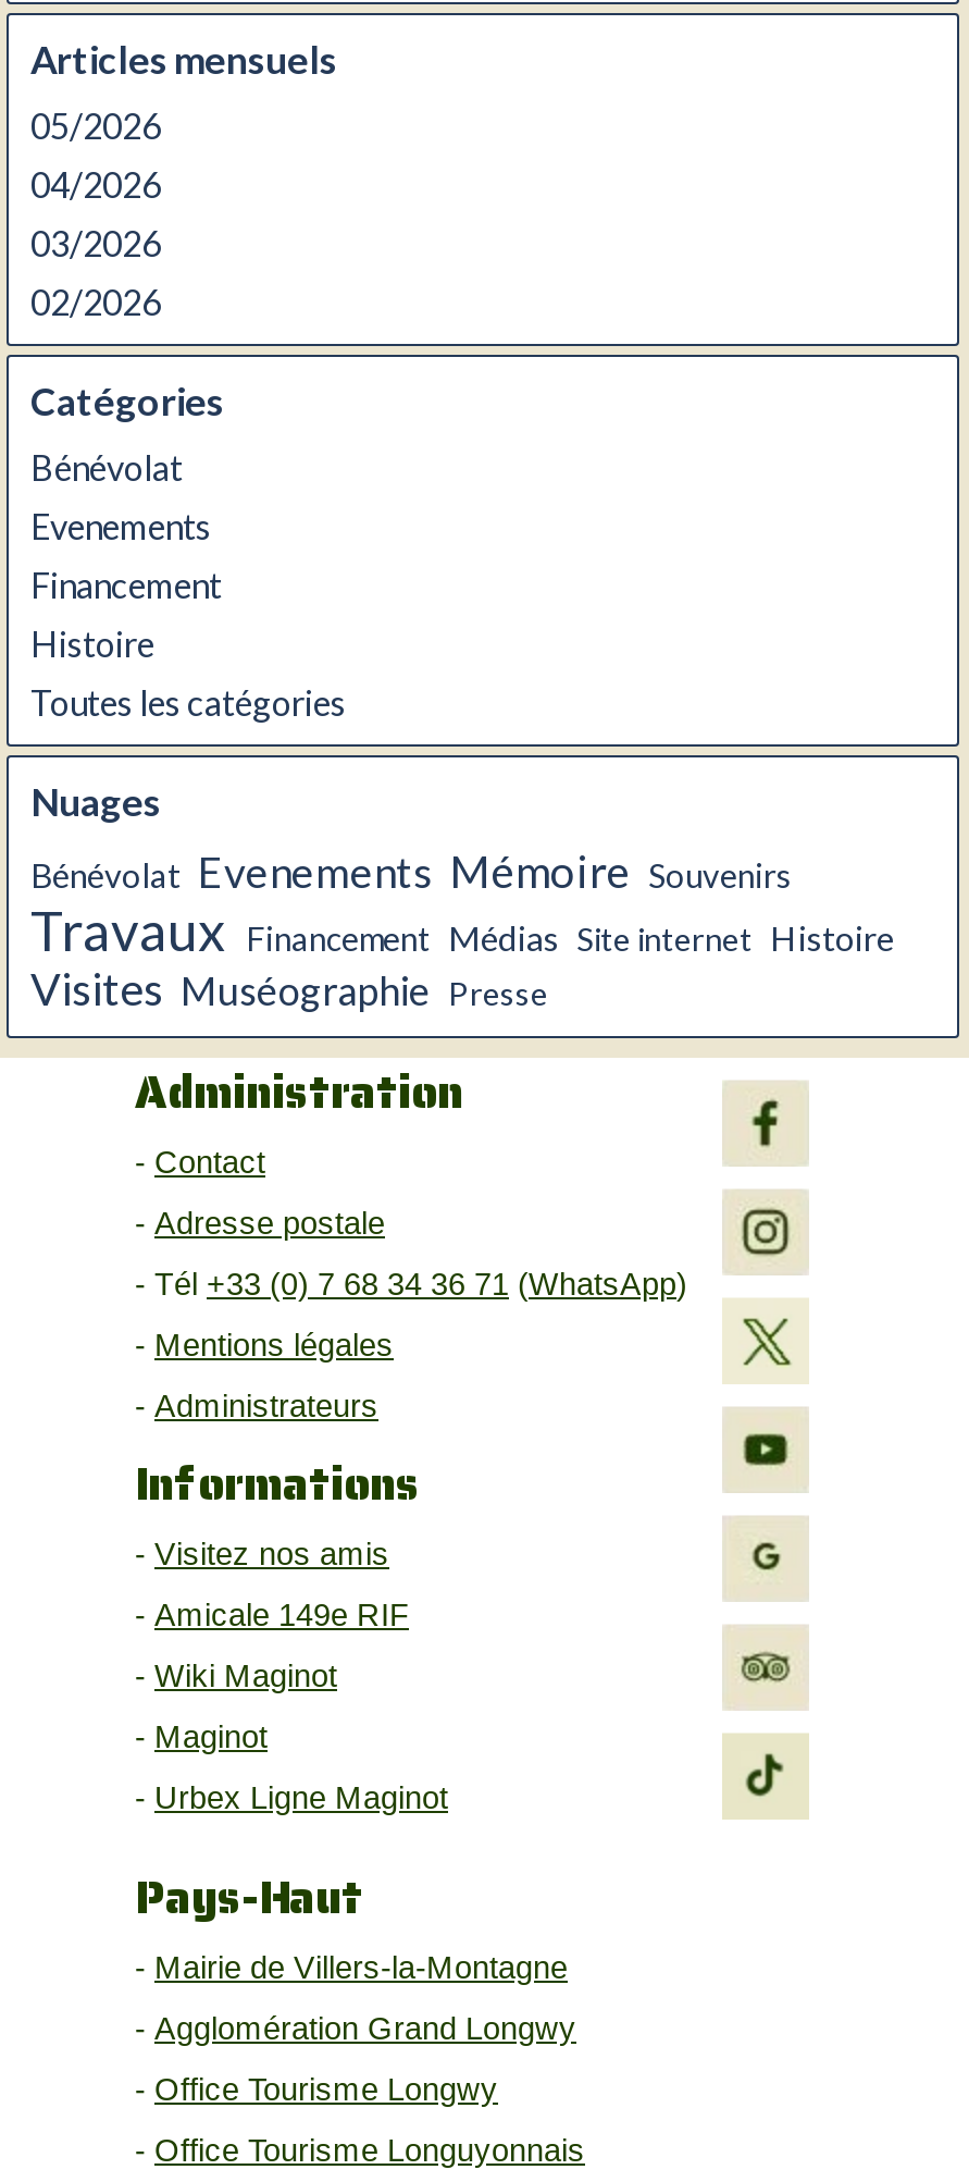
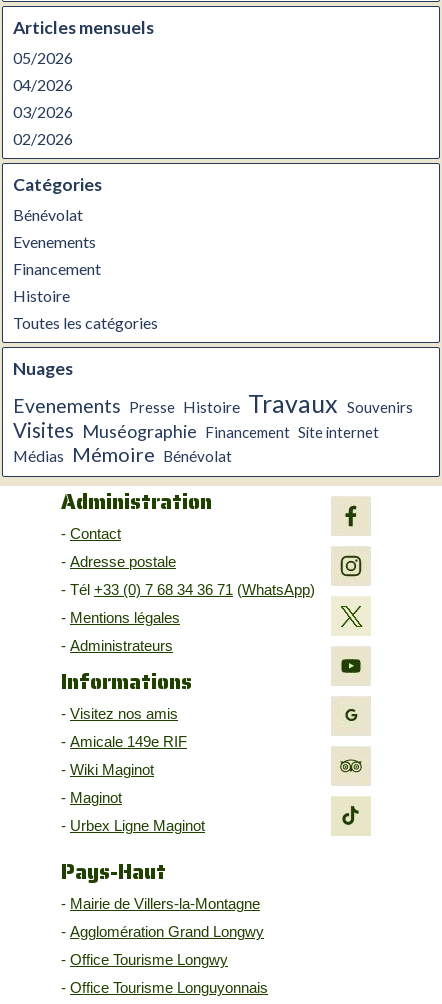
- Bénévolat Evenements Mémoire Souvenirs
- Travaux Financement Médias Site internet Histoire
- Visites Muséographie Presse
+ Evenements Presse Histoire Travaux Souvenirs
+ Visites Muséographie Financement Site internet
+ Médias Mémoire Bénévolat
